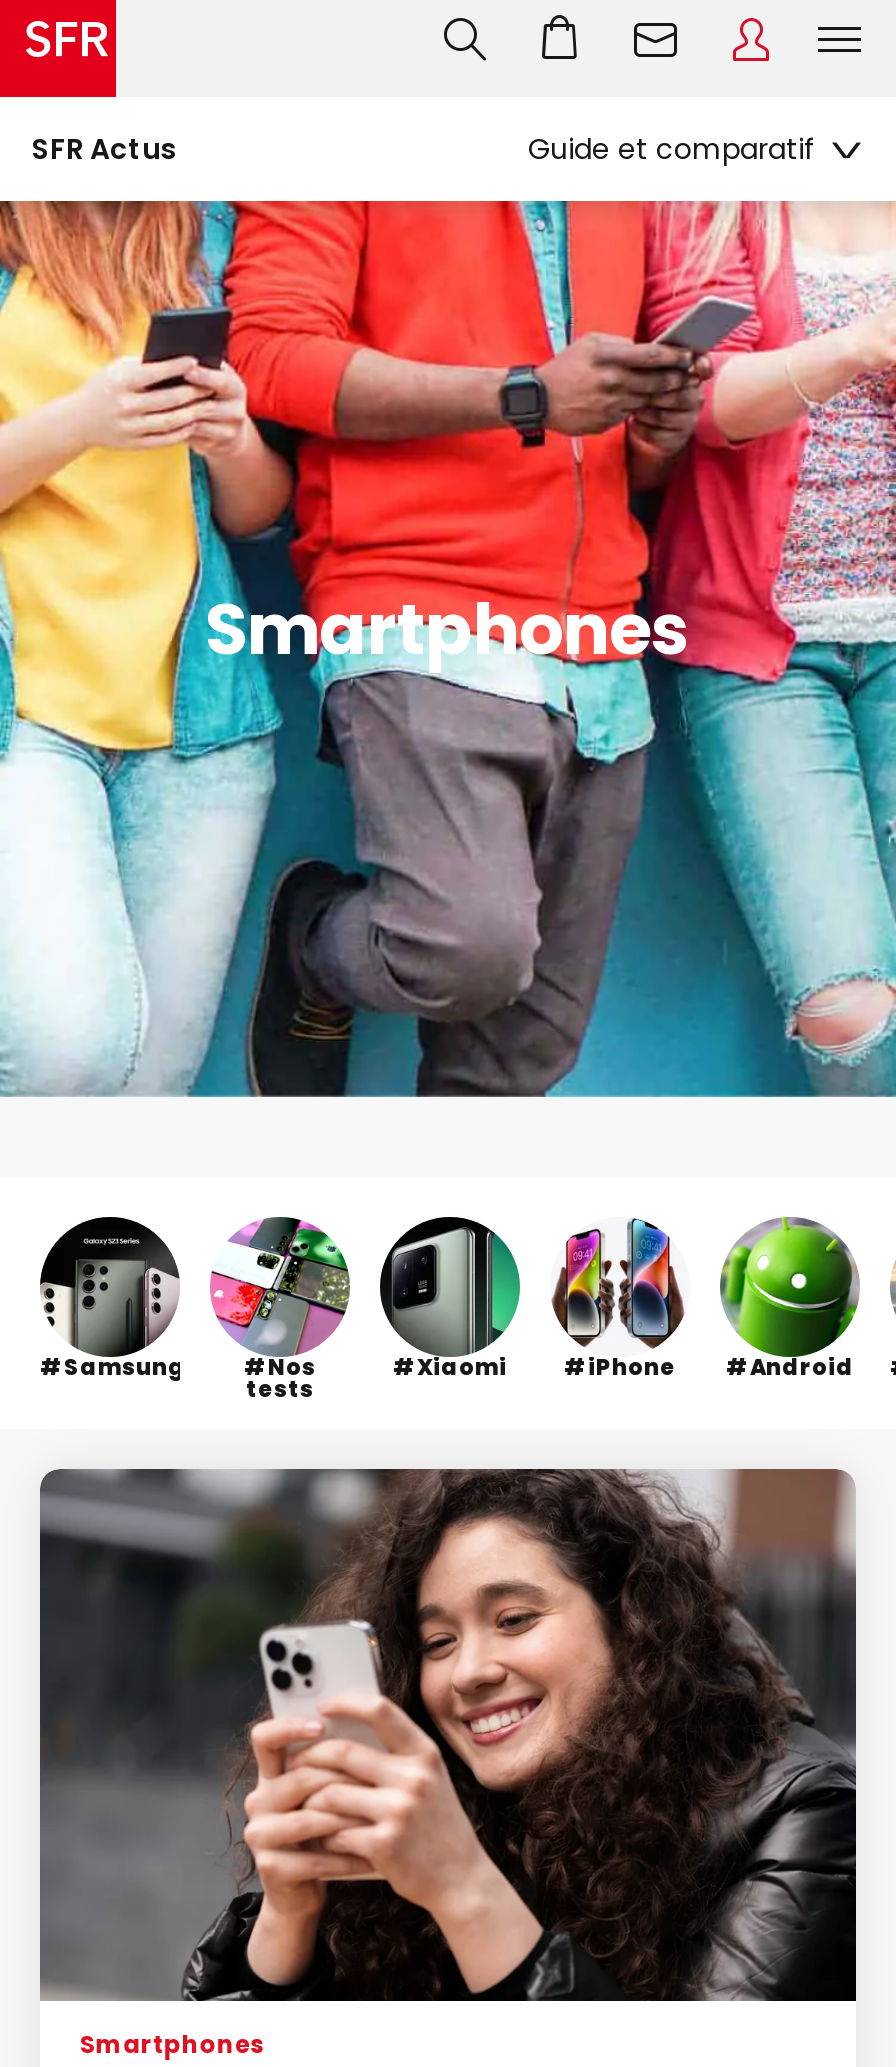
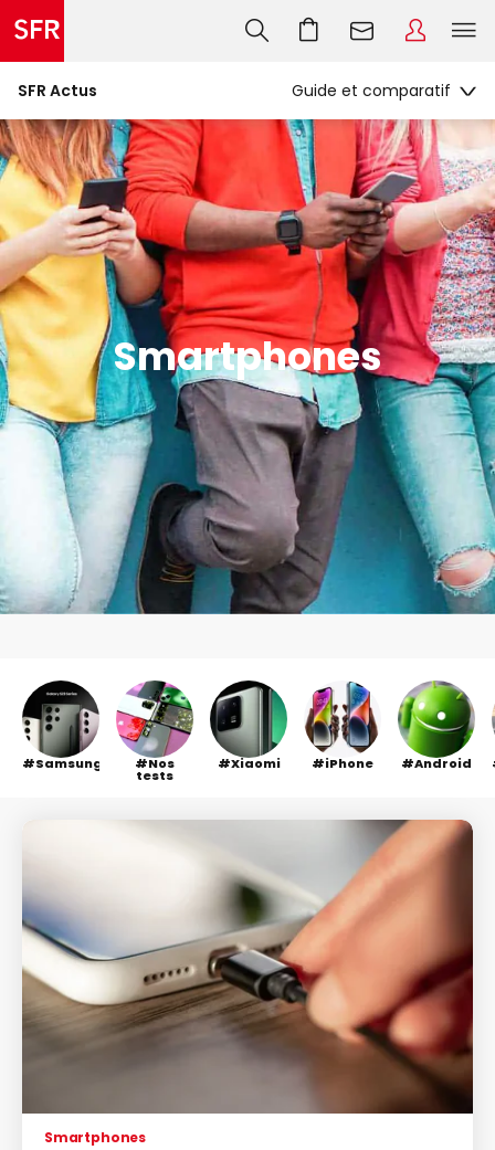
- [image]
+ [image]
